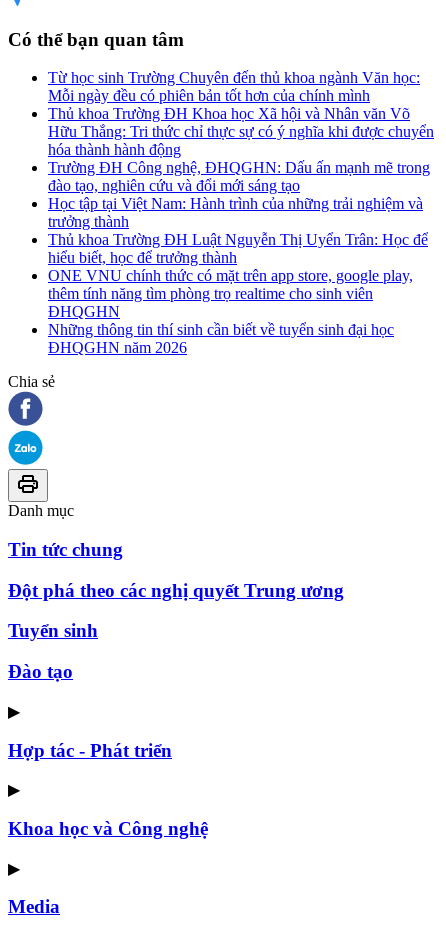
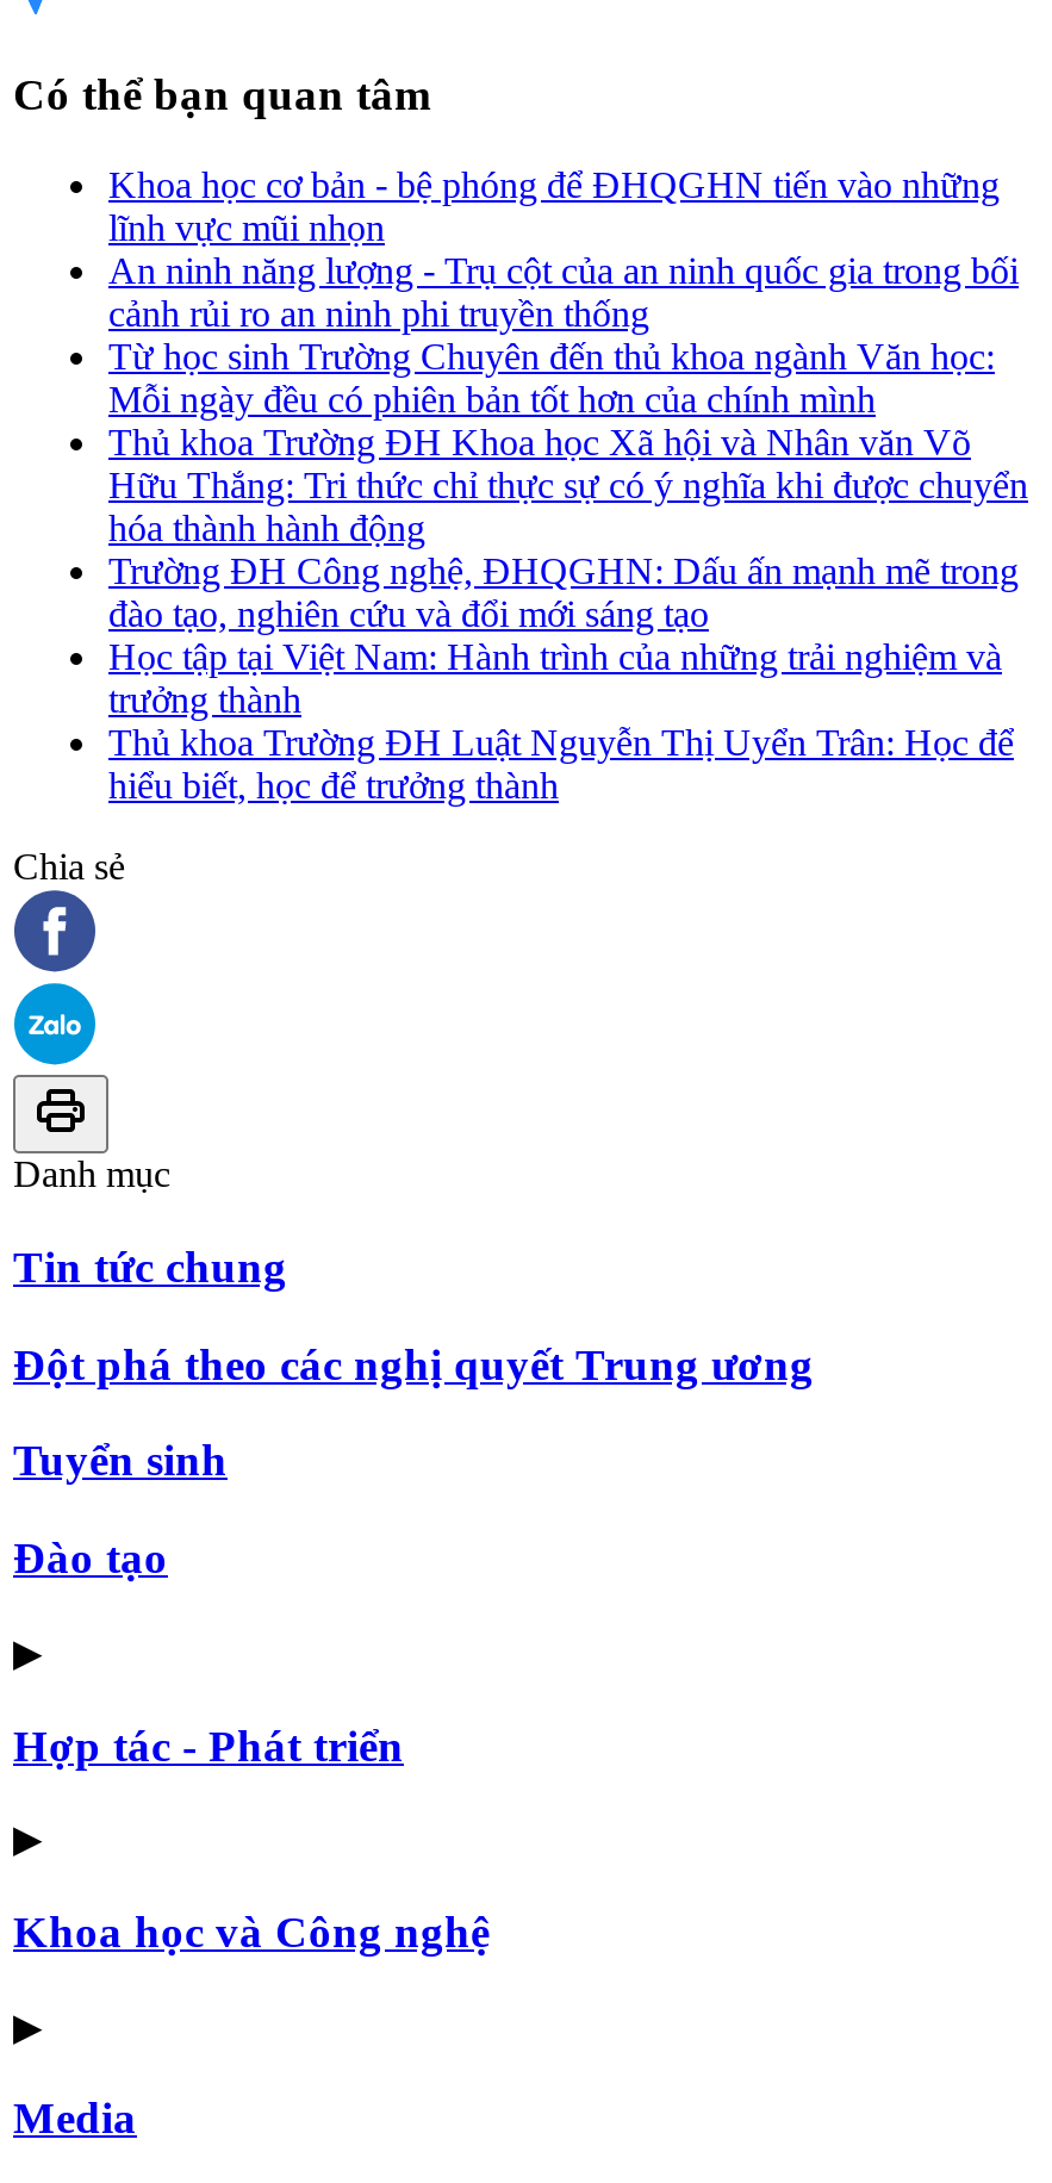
+ Khoa học cơ bản - bệ phóng để ĐHQGHN tiến vào những
+ lĩnh vực mũi nhọn
+ An ninh năng lượng - Trụ cột của an ninh quốc gia trong bối
+ cảnh rủi ro an ninh phi truyền thống

moved down: Từ học sinh Trường Chuyên đến thủ khoa ngành Văn học: | Mỗi ngày đều có phiên bản tốt hơn của chính mình | Thủ khoa Trường ĐH Khoa học Xã hội và Nhân văn Võ | ... | Thủ khoa Trường ĐH Luật Nguyễn Thị Uyển Trân: Học để | hiểu biết, học để trưởng thành

- ONE VNU chính thức có mặt trên app store, google play,
- thêm tính năng tìm phòng trọ realtime cho sinh viên
- ĐHQGHN
- Những thông tin thí sinh cần biết về tuyển sinh đại học
- ĐHQGHN năm 2026
